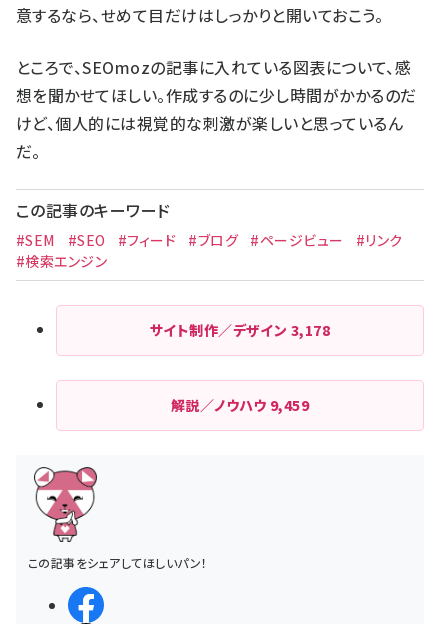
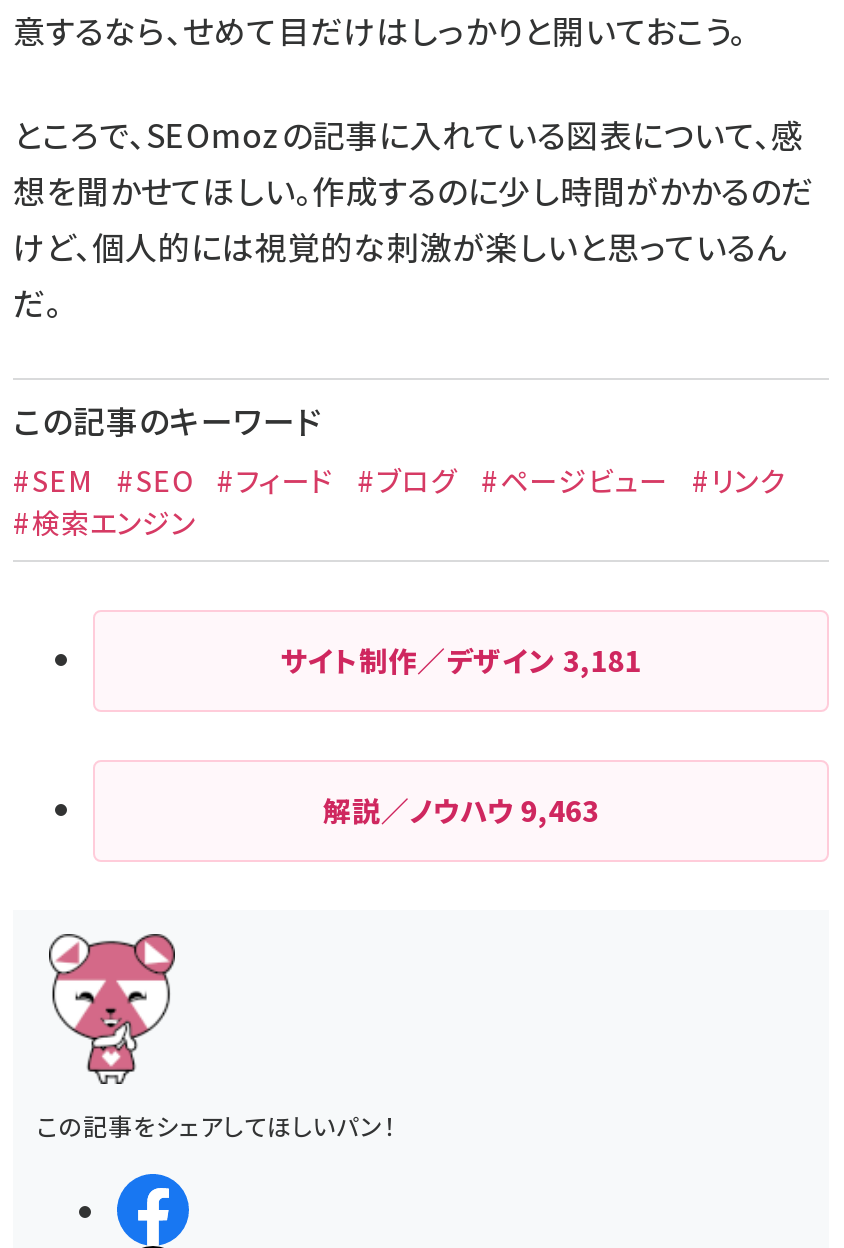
- サイト制作／デザイン3,178
+ サイト制作／デザイン3,181

- 解説／ノウハウ9,459
+ 解説／ノウハウ9,463
